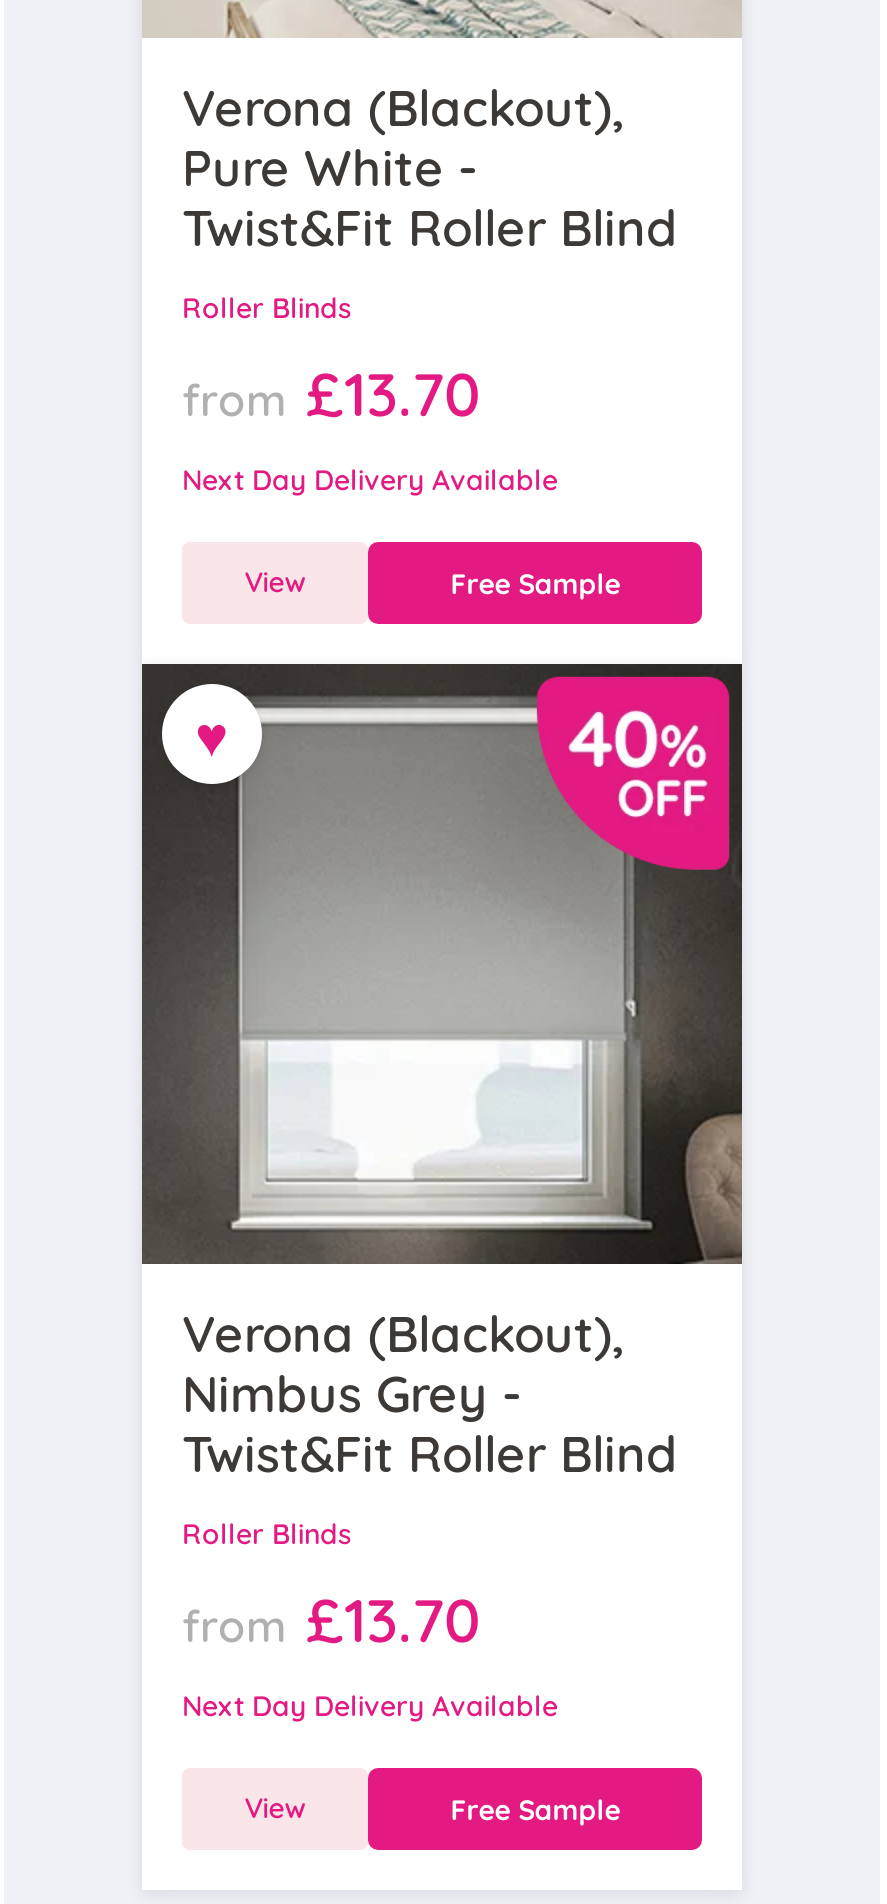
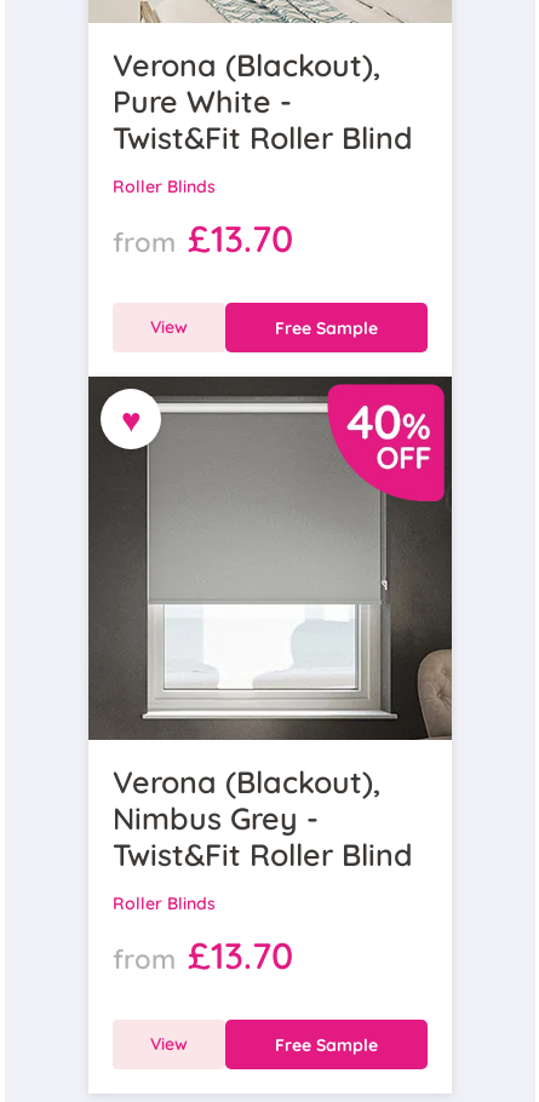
- Next Day Delivery Available

- Next Day Delivery Available
